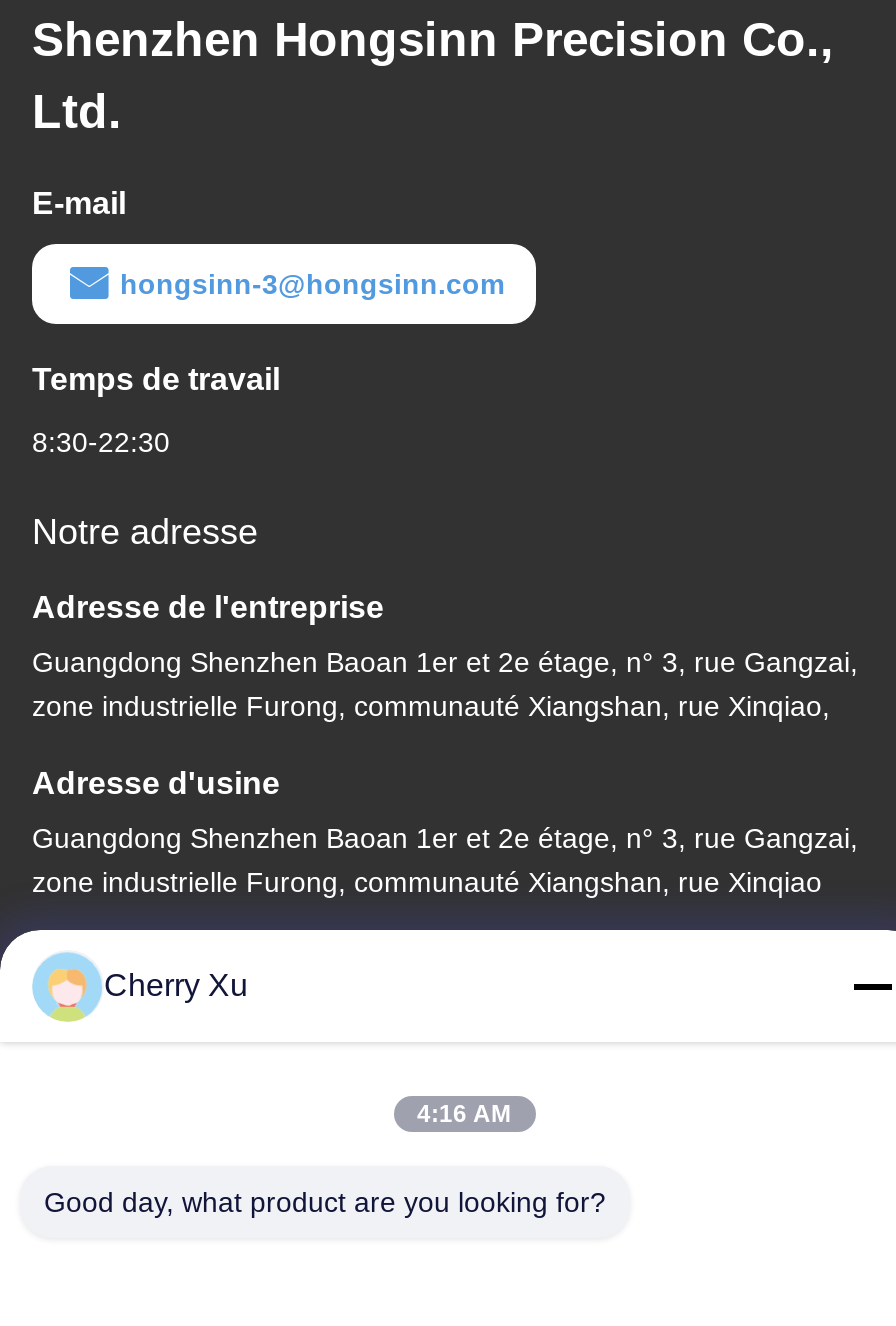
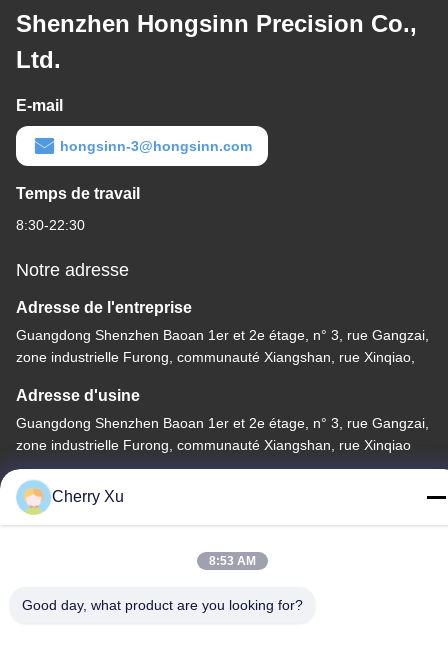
- 4:16 AM
+ 8:53 AM
